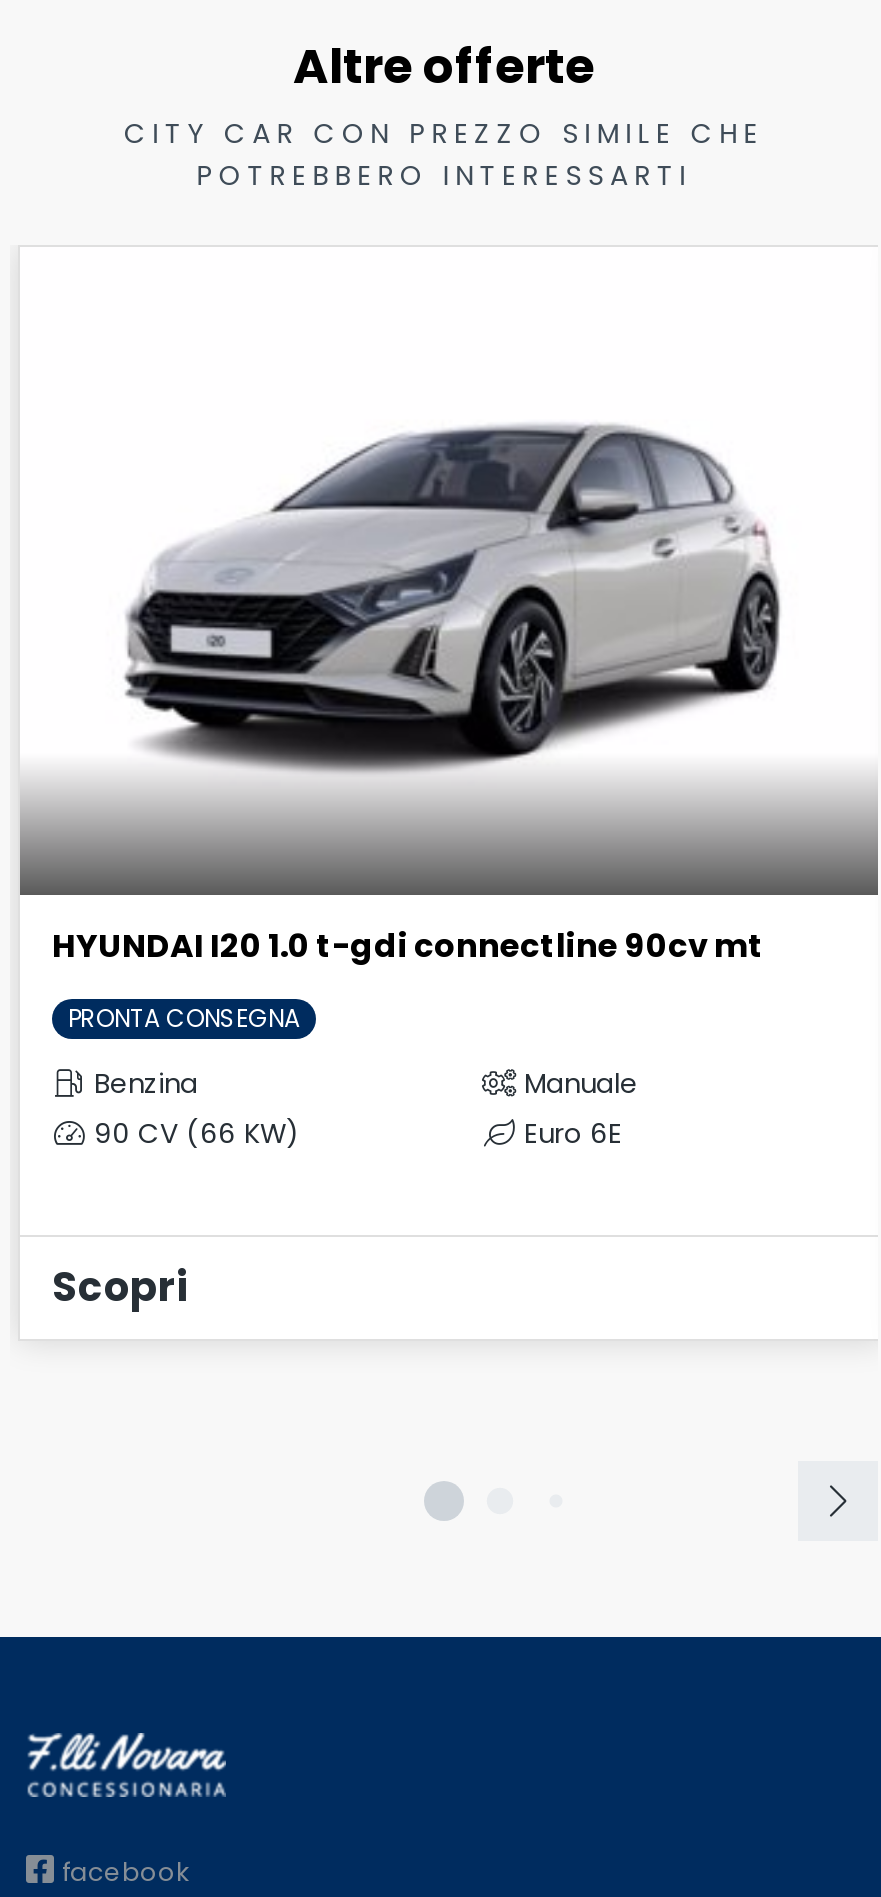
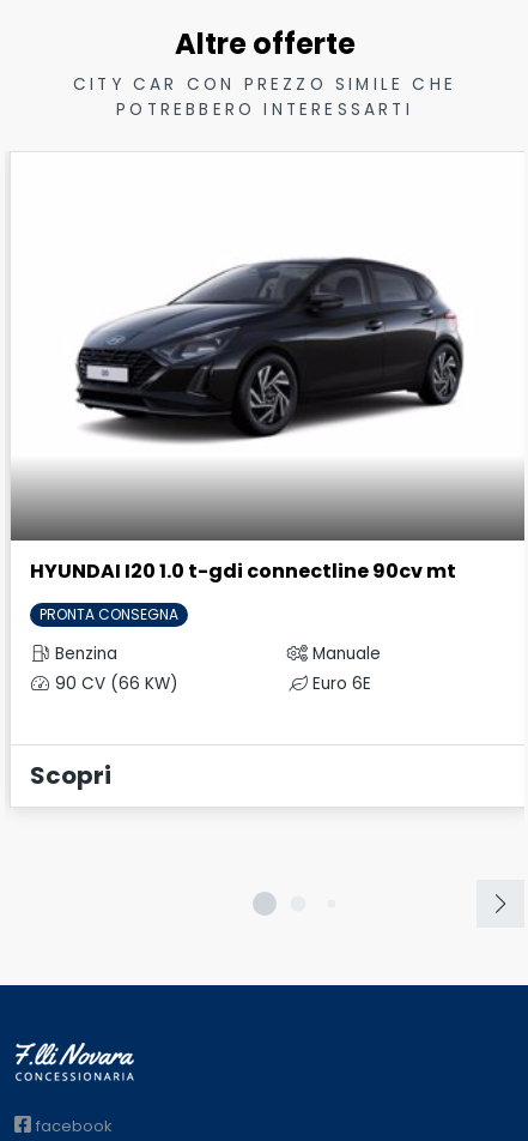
- [image]
+ [image]
